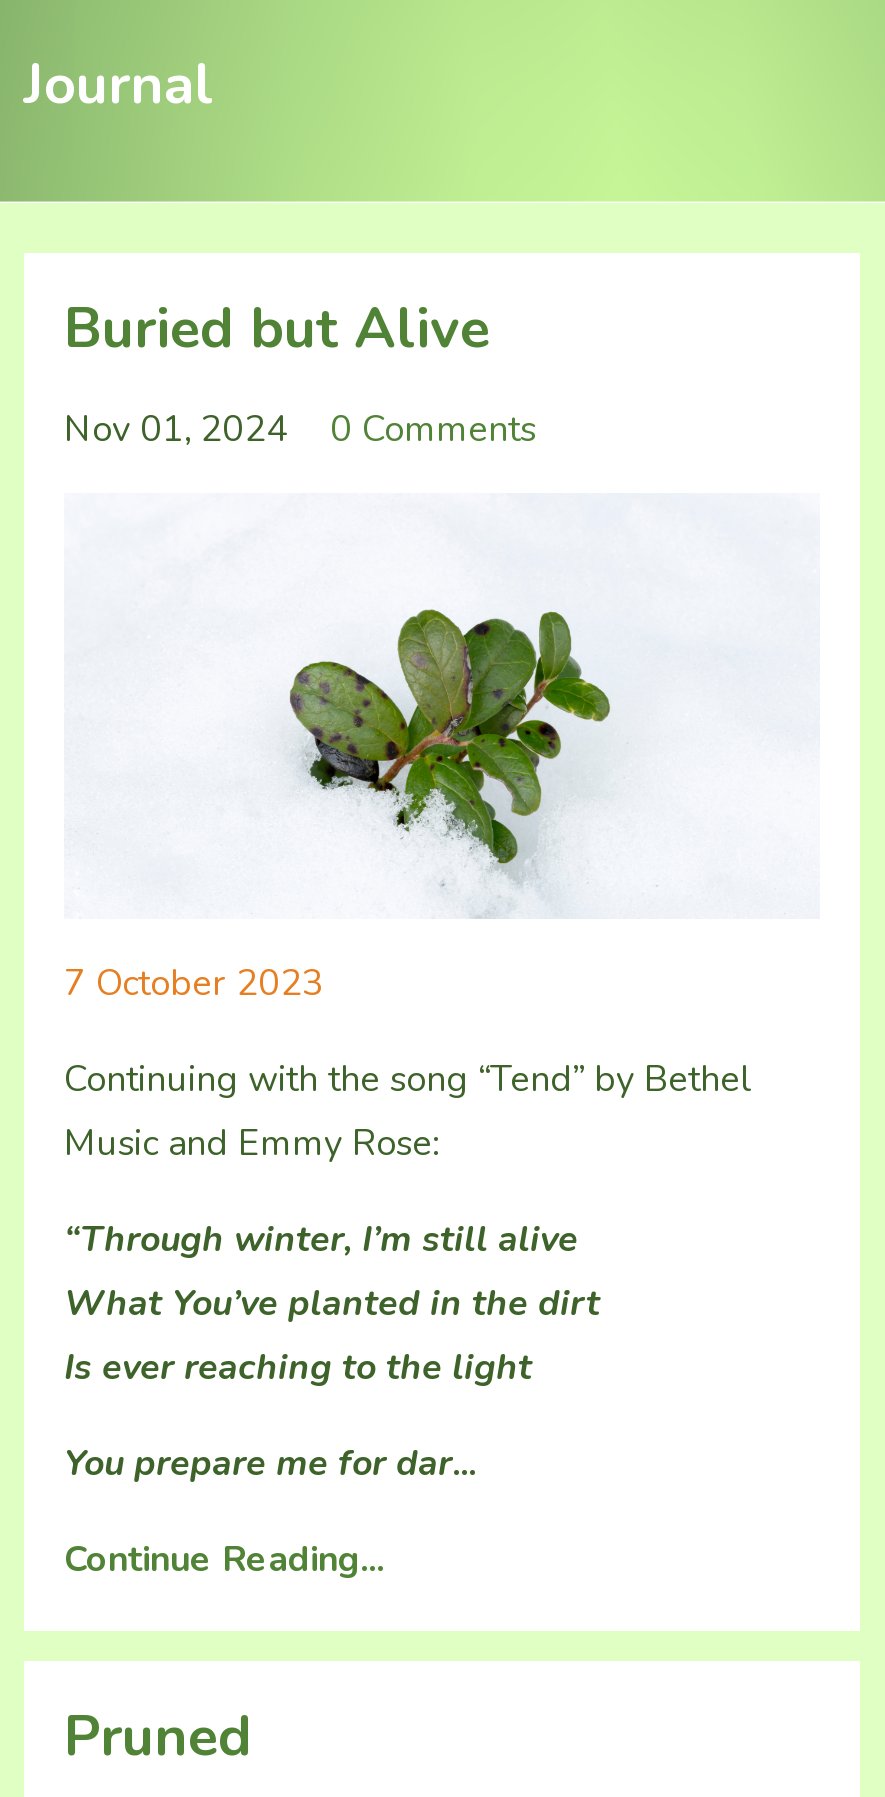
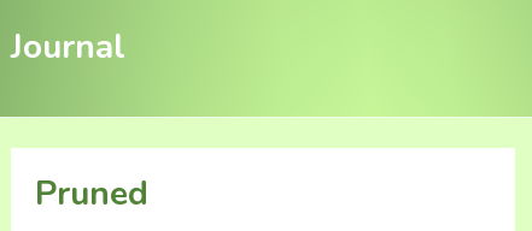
- Buried but Alive
- Nov 01, 2024
- 0 Comments

- [image]
- 7 October 2023
- Continuing with the song “Tend” by Bethel
- Music and Emmy Rose:
- “Through winter, I’m still alive
- What You’ve planted in the dirt
- Is ever reaching to the light
- You prepare me for dar...
- Continue Reading...
